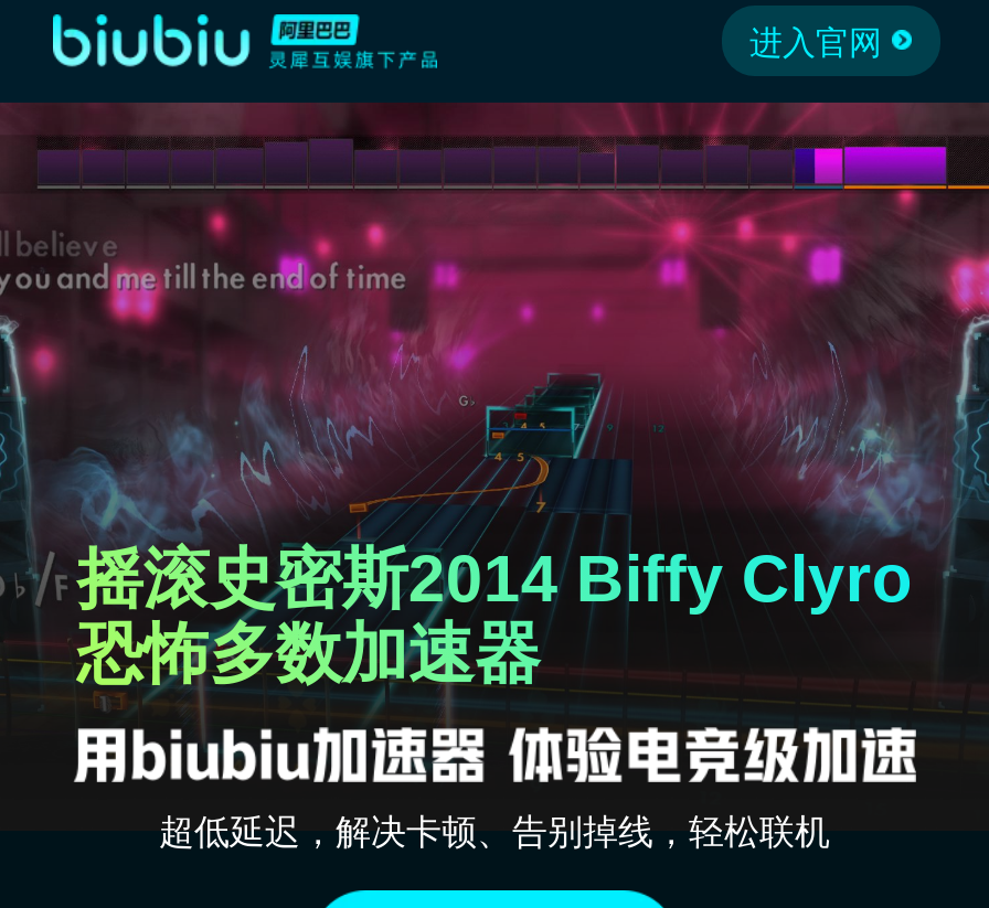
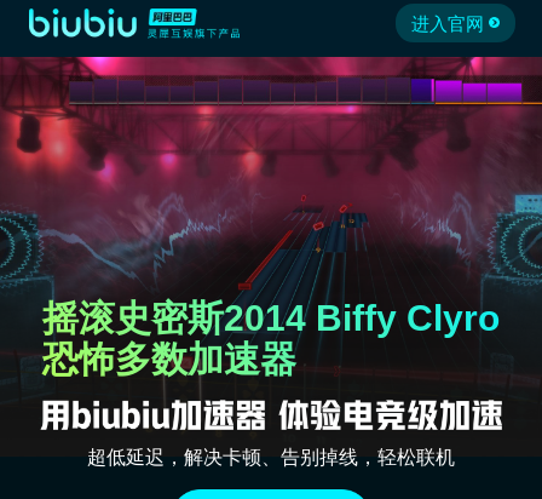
- [image]
+ [image]
